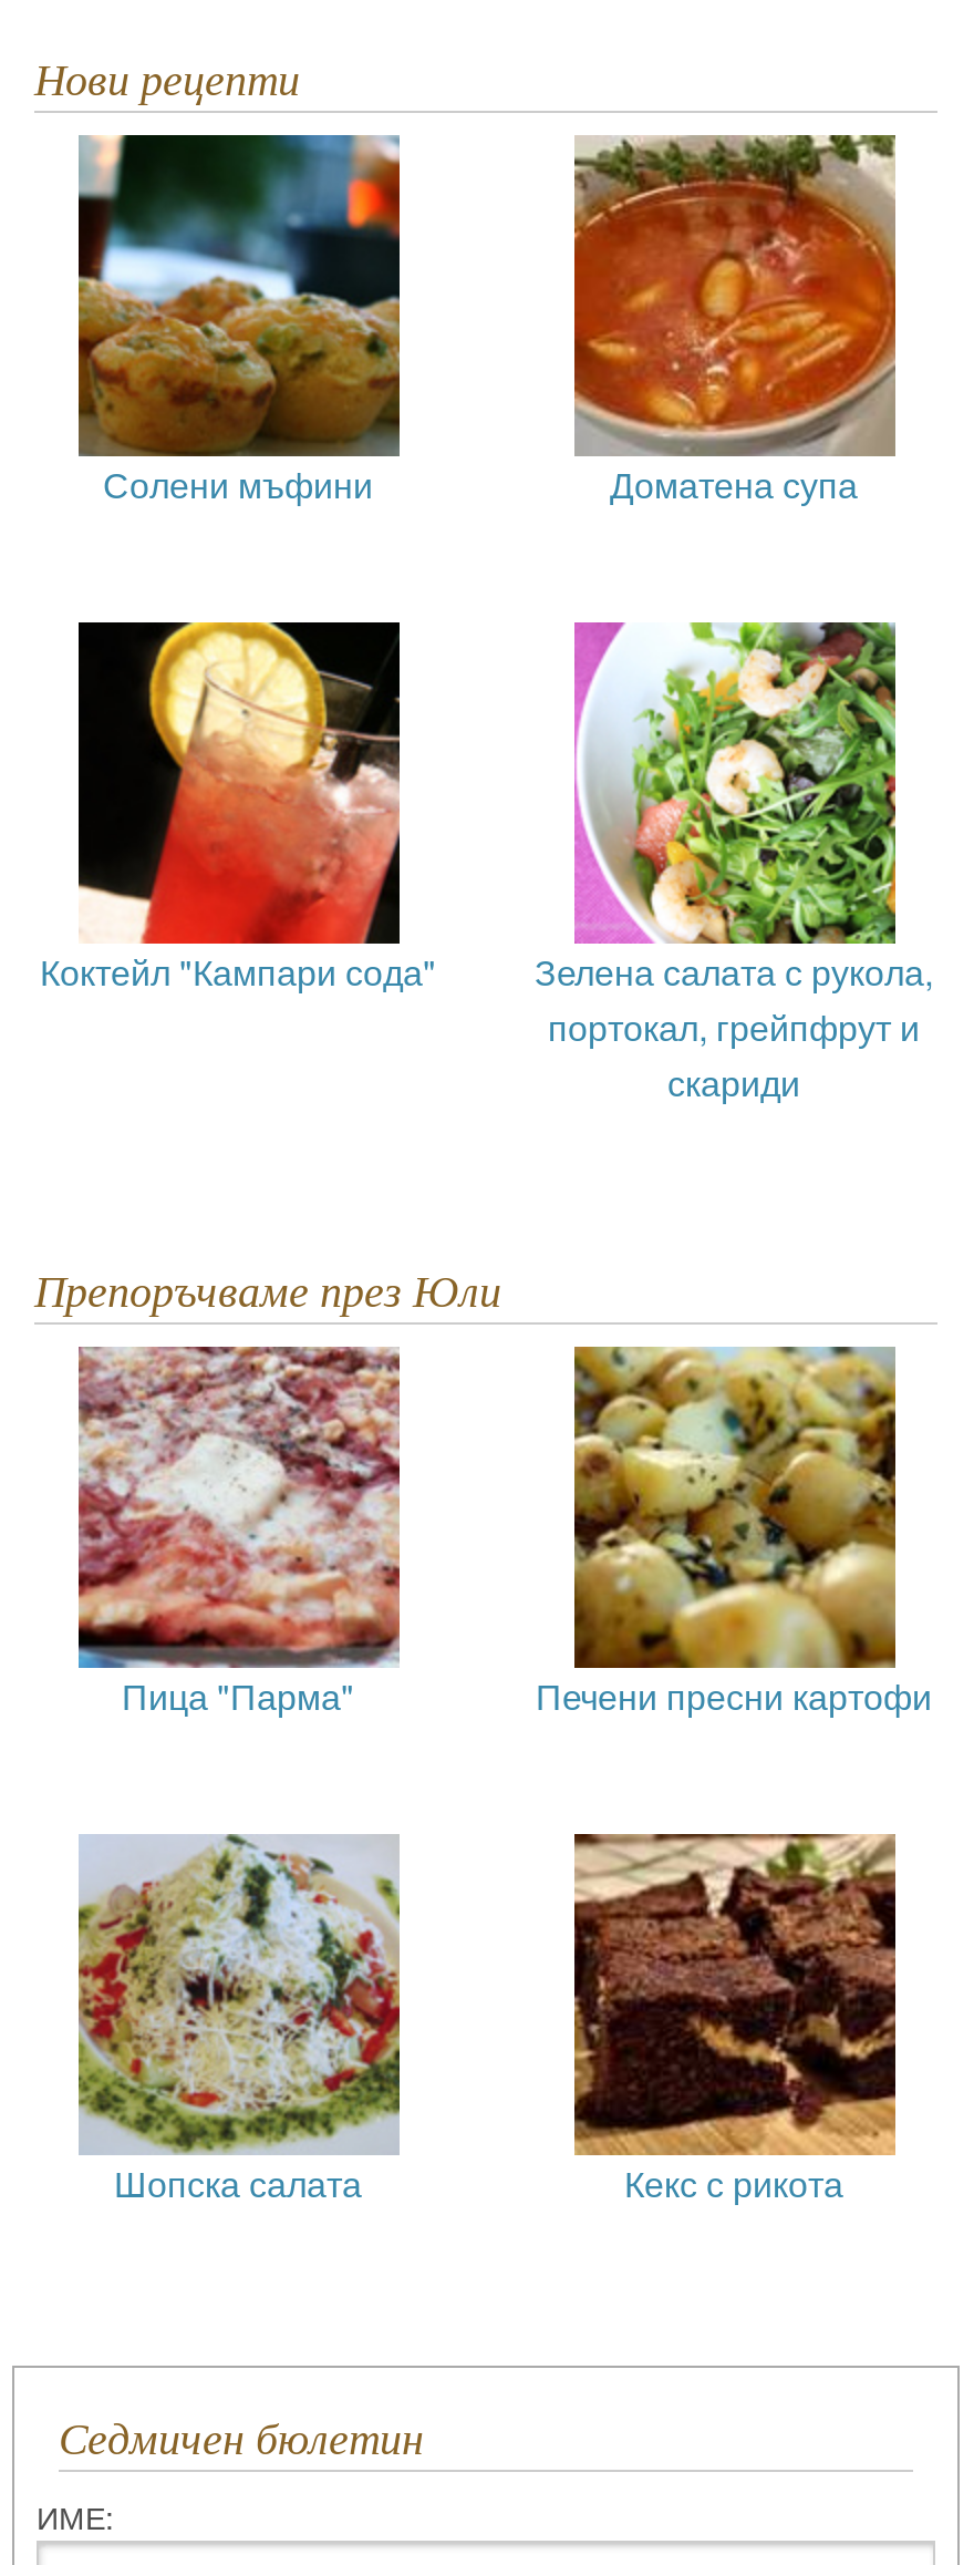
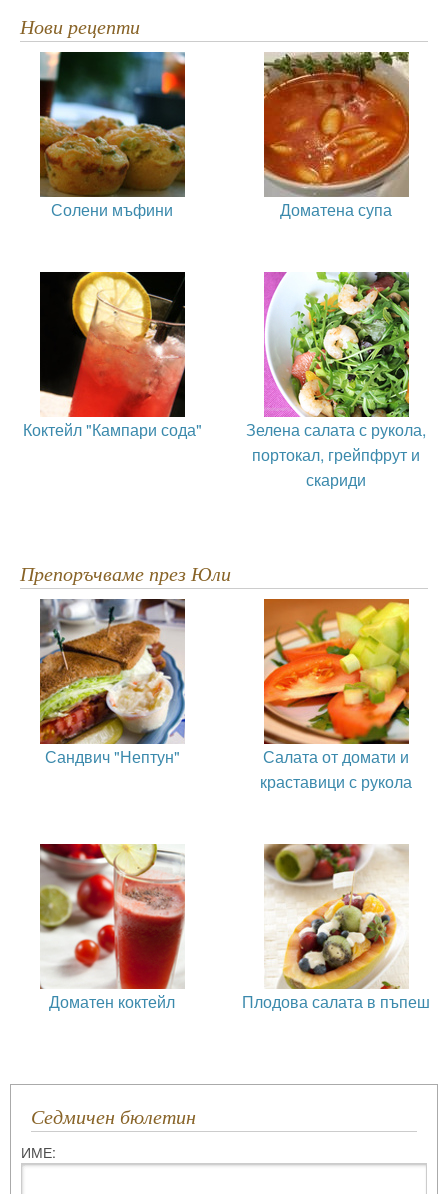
- [image]
- Пица "Парма"
- Печени пресни картофи
+ [image]
+ Сандвич "Нептун"
+ Салата от домати и
+ краставици с рукола

- [image]
+ [image]

- [image]
- Шопска салата
- Кекс с рикота
+ [image]
+ Доматен коктейл
+ Плодова салата в пъпеш

- [image]
+ [image]
